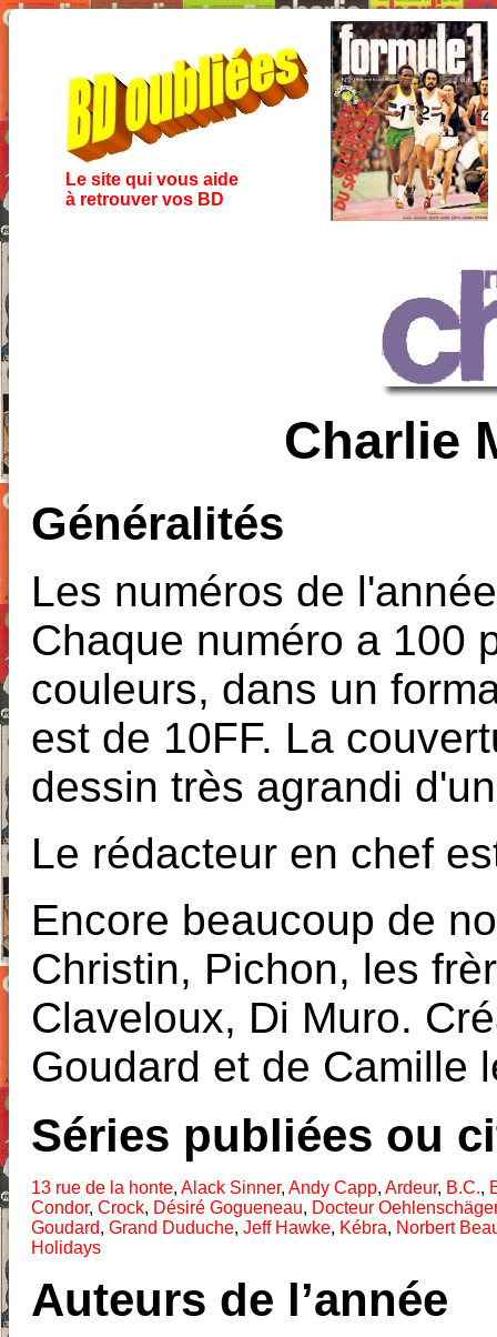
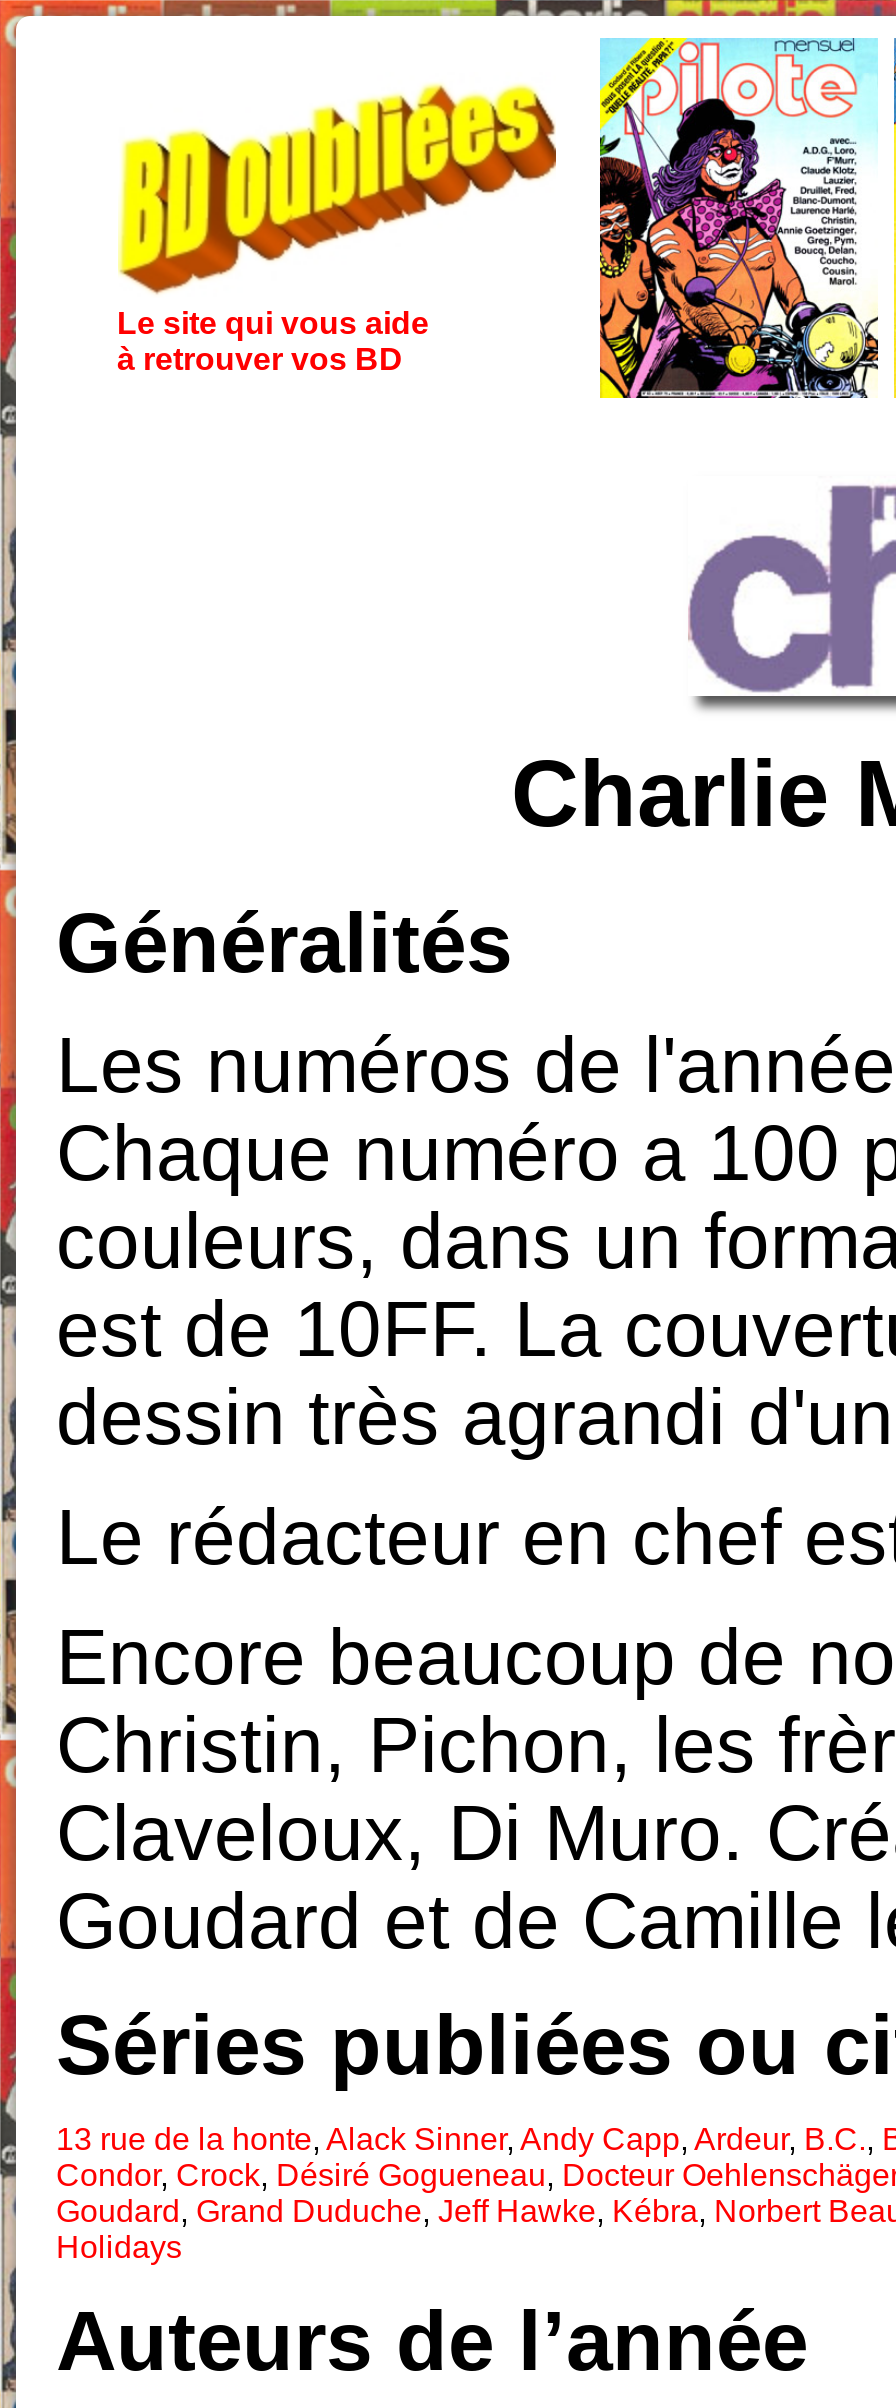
- [image]
+ [image]
